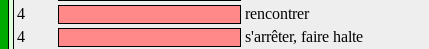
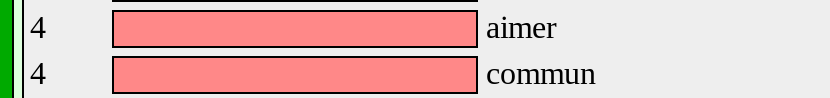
- rencontrer
+ aimer

- s'arrêter, faire halte
+ commun
